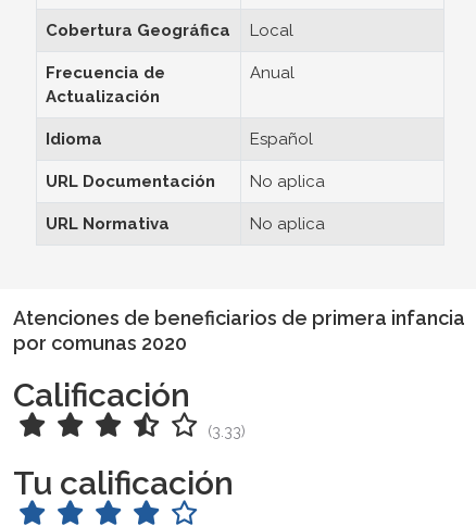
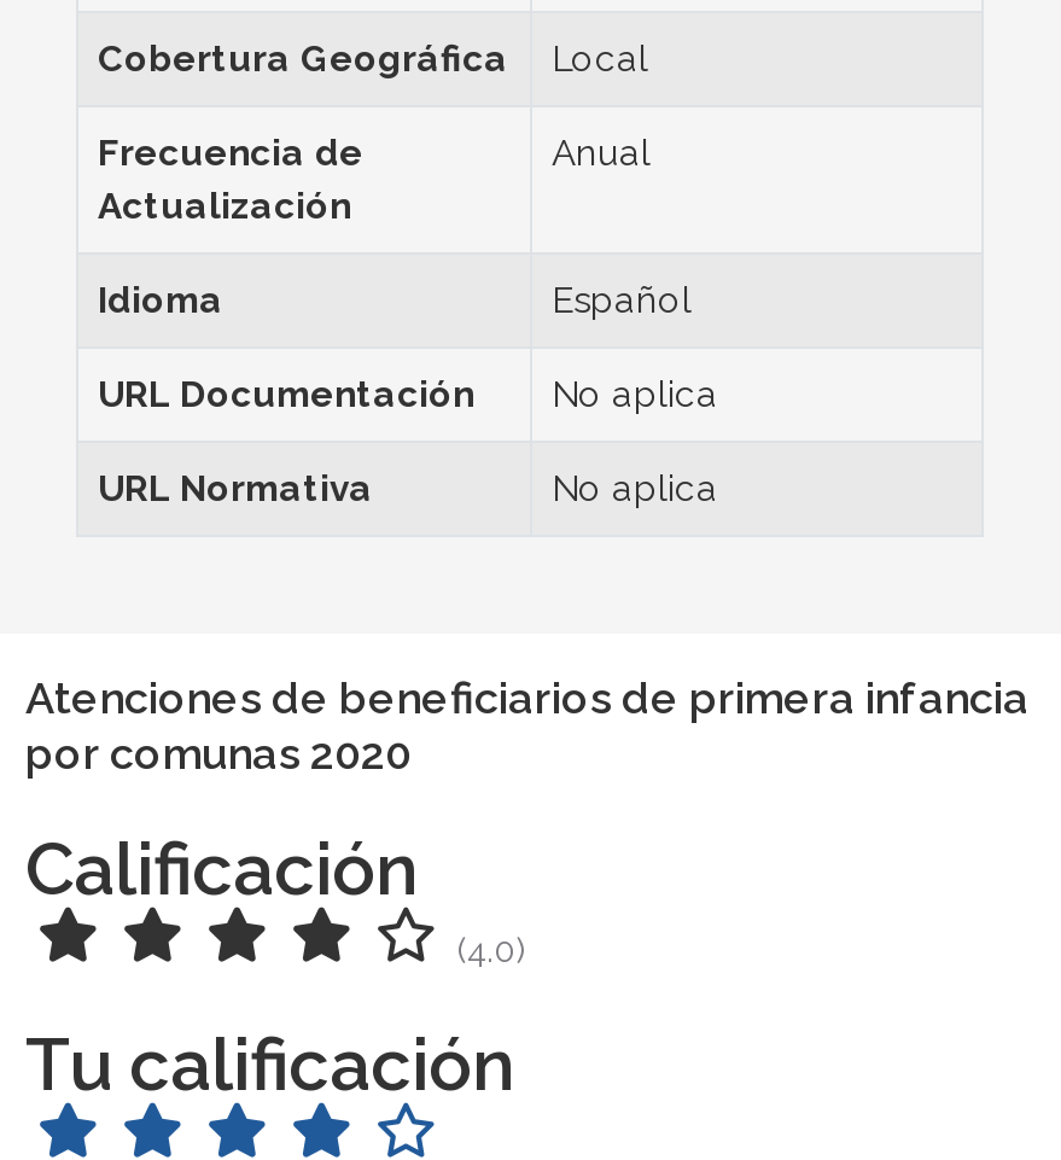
- (3.33)
+ (4.0)
